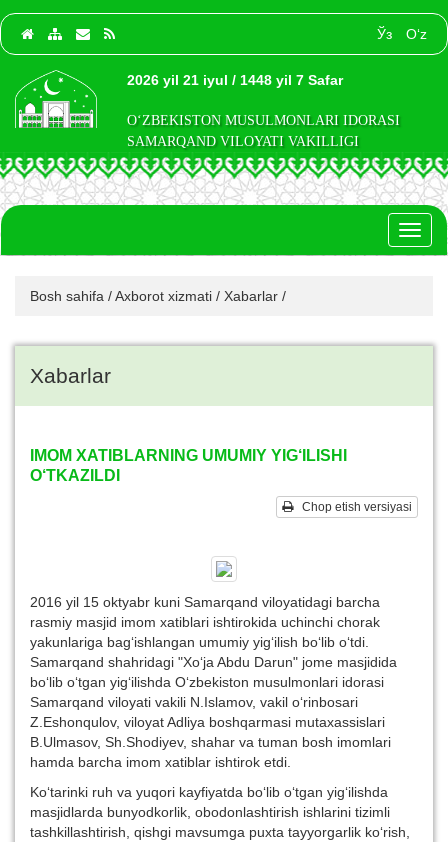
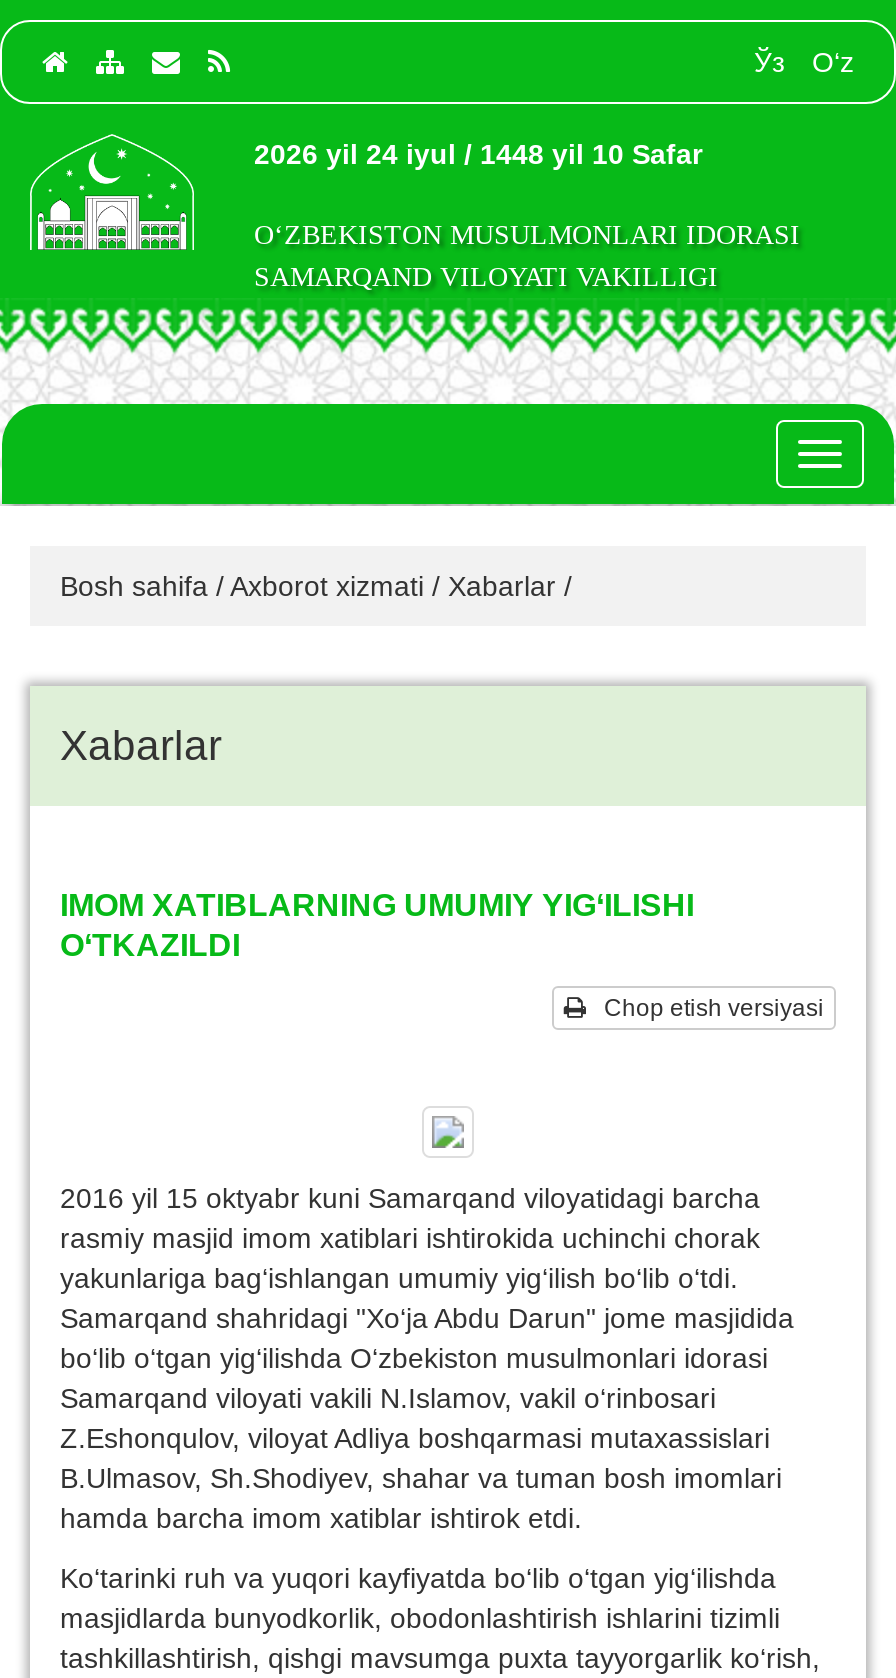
- 2026 yil 21 iyul / 1448 yil 7 Safar
+ 2026 yil 24 iyul / 1448 yil 10 Safar
